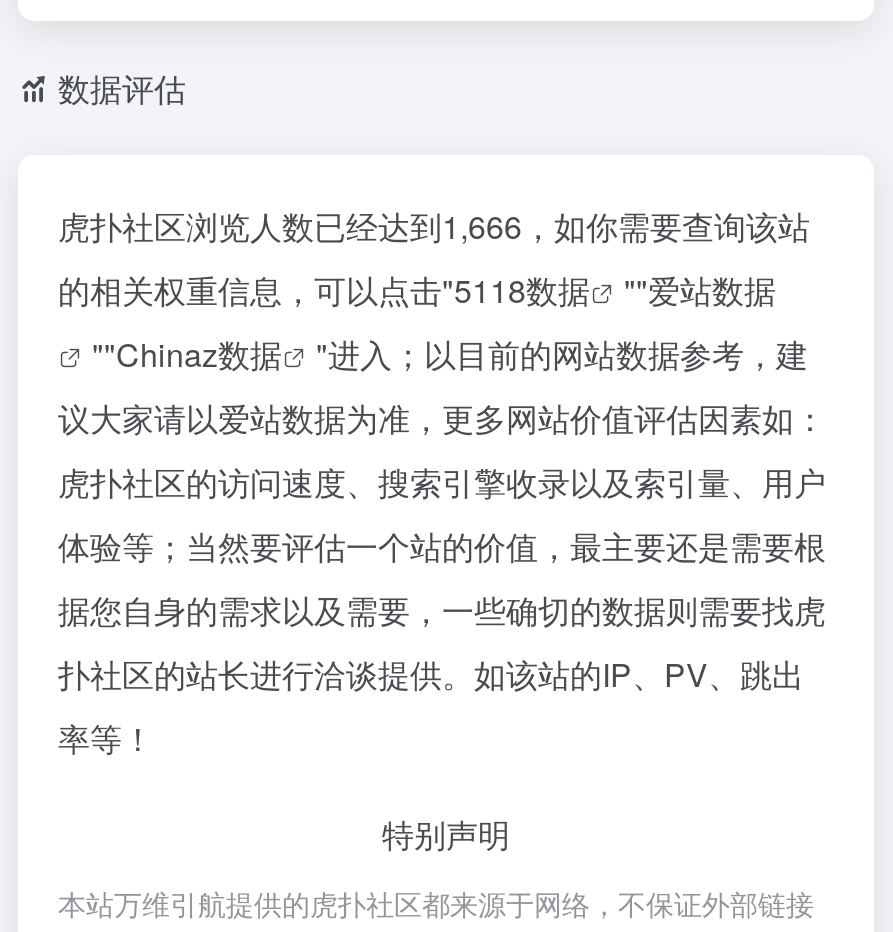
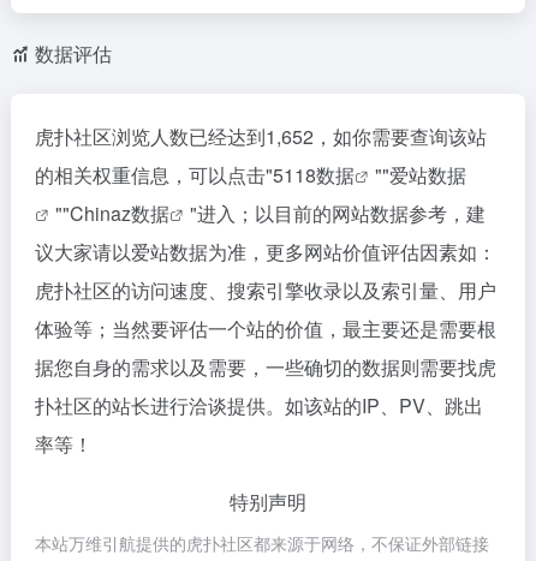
- 虎扑社区浏览人数已经达到1,666，如你需要查询该站
+ 虎扑社区浏览人数已经达到1,652，如你需要查询该站
